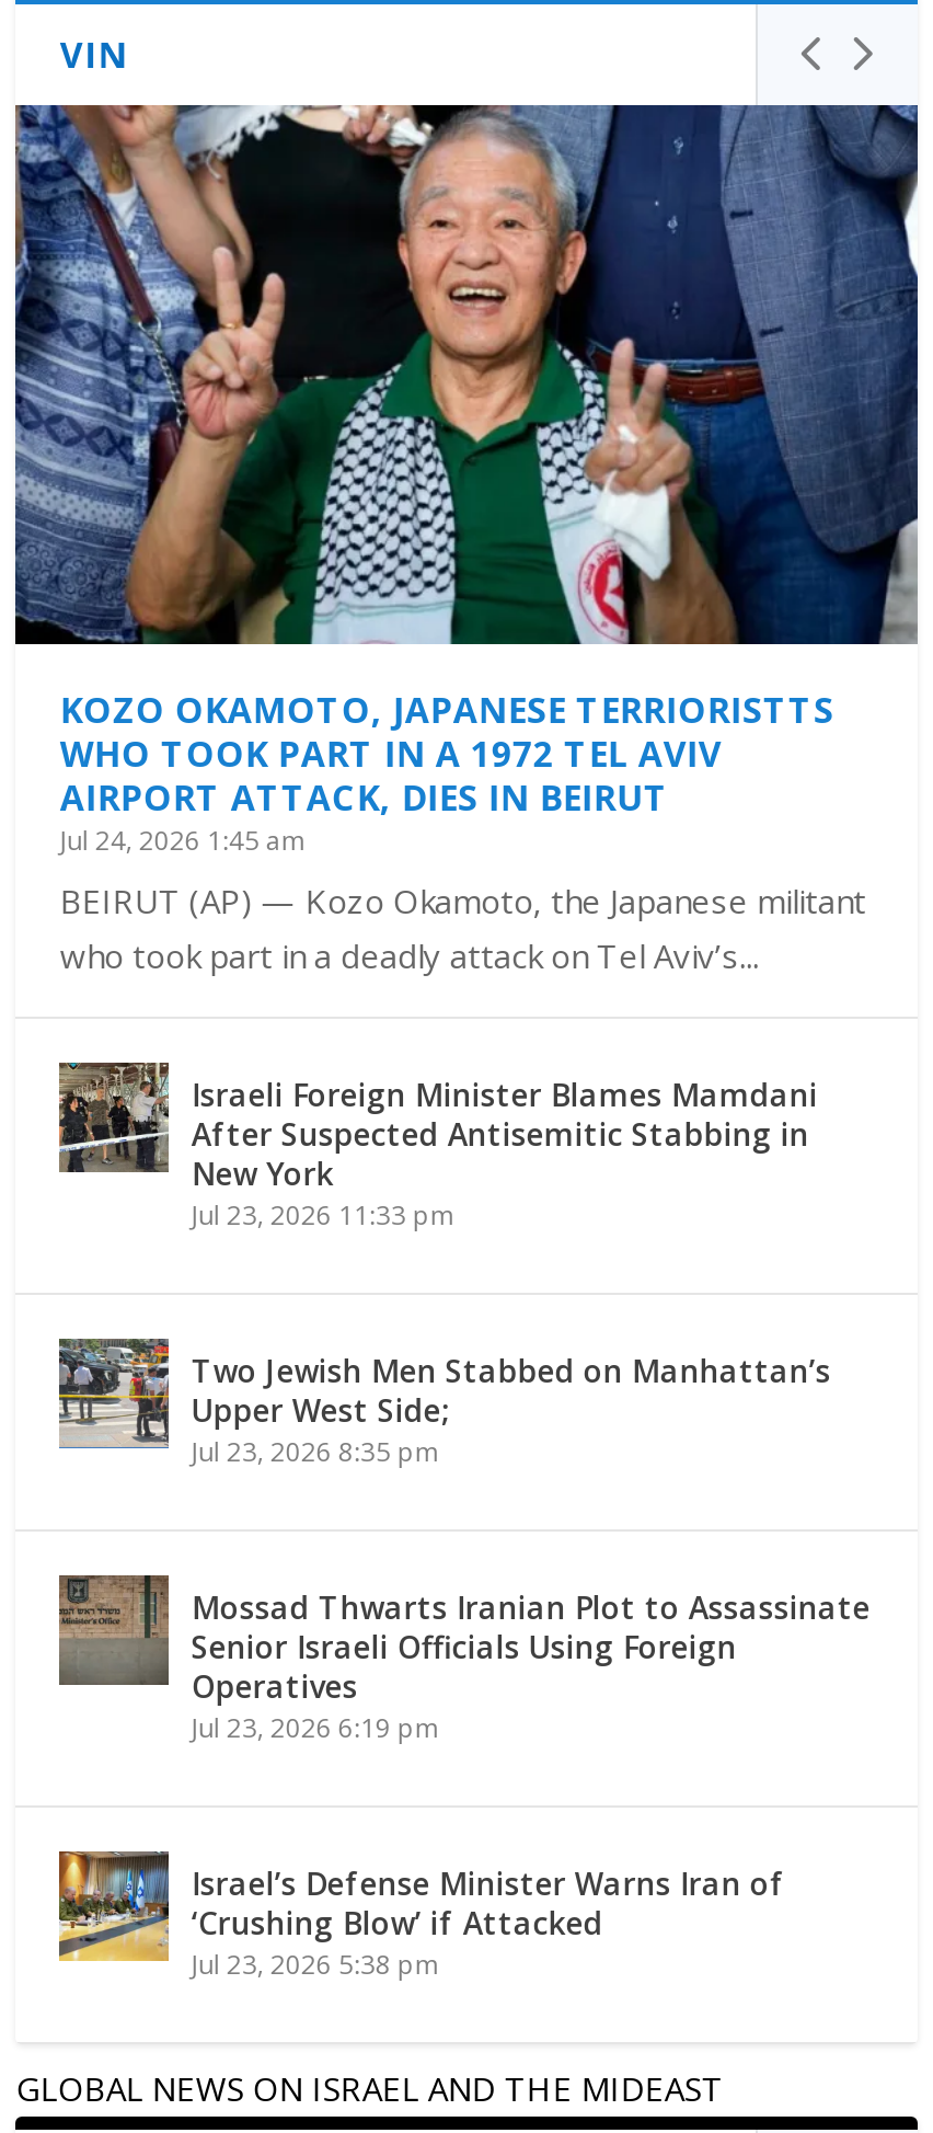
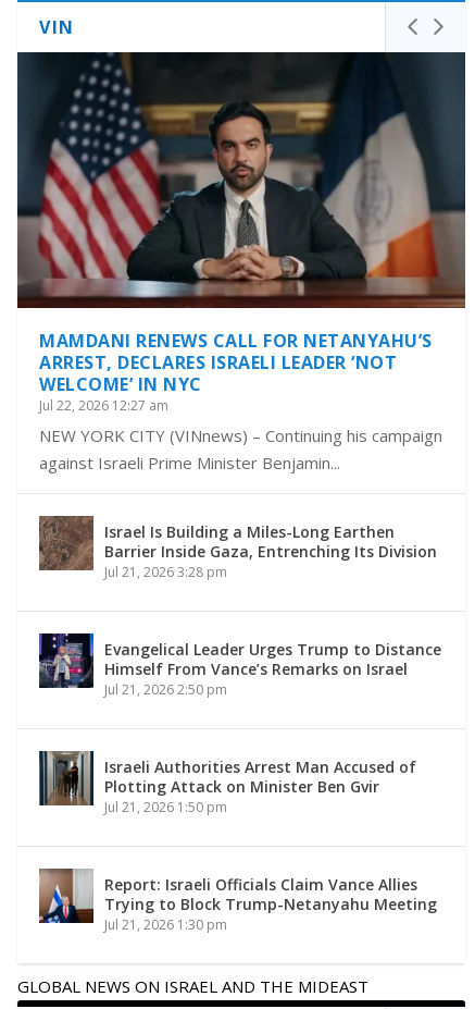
- [image]
- KOZO OKAMOTO, JAPANESE TERRIORISTTS
- WHO TOOK PART IN A 1972 TEL AVIV
- AIRPORT ATTACK, DIES IN BEIRUT
- Jul 24, 2026 1:45 am
- BEIRUT (AP) — Kozo Okamoto, the Japanese militant
- who took part in a deadly attack on Tel Aviv’s...
+ [image]
+ MAMDANI RENEWS CALL FOR NETANYAHU’S
+ ARREST, DECLARES ISRAELI LEADER ‘NOT
+ WELCOME’ IN NYC
+ Jul 22, 2026 12:27 am
+ NEW YORK CITY (VINnews) – Continuing his campaign
+ against Israeli Prime Minister Benjamin...

- [image]
- Israeli Foreign Minister Blames Mamdani
- After Suspected Antisemitic Stabbing in
- New York
- Jul 23, 2026 11:33 pm
+ [image]
+ Israel Is Building a Miles-Long Earthen
+ Barrier Inside Gaza, Entrenching Its Division
+ Jul 21, 2026 3:28 pm

- [image]
- Two Jewish Men Stabbed on Manhattan’s
- Upper West Side;
- Jul 23, 2026 8:35 pm
+ [image]
+ Evangelical Leader Urges Trump to Distance
+ Himself From Vance’s Remarks on Israel
+ Jul 21, 2026 2:50 pm

- [image]
- Mossad Thwarts Iranian Plot to Assassinate
- Senior Israeli Officials Using Foreign
- Operatives
- Jul 23, 2026 6:19 pm
+ [image]
+ Israeli Authorities Arrest Man Accused of
+ Plotting Attack on Minister Ben Gvir
+ Jul 21, 2026 1:50 pm

- [image]
- Israel’s Defense Minister Warns Iran of
- ‘Crushing Blow’ if Attacked
- Jul 23, 2026 5:38 pm
+ [image]
+ Report: Israeli Officials Claim Vance Allies
+ Trying to Block Trump-Netanyahu Meeting
+ Jul 21, 2026 1:30 pm
